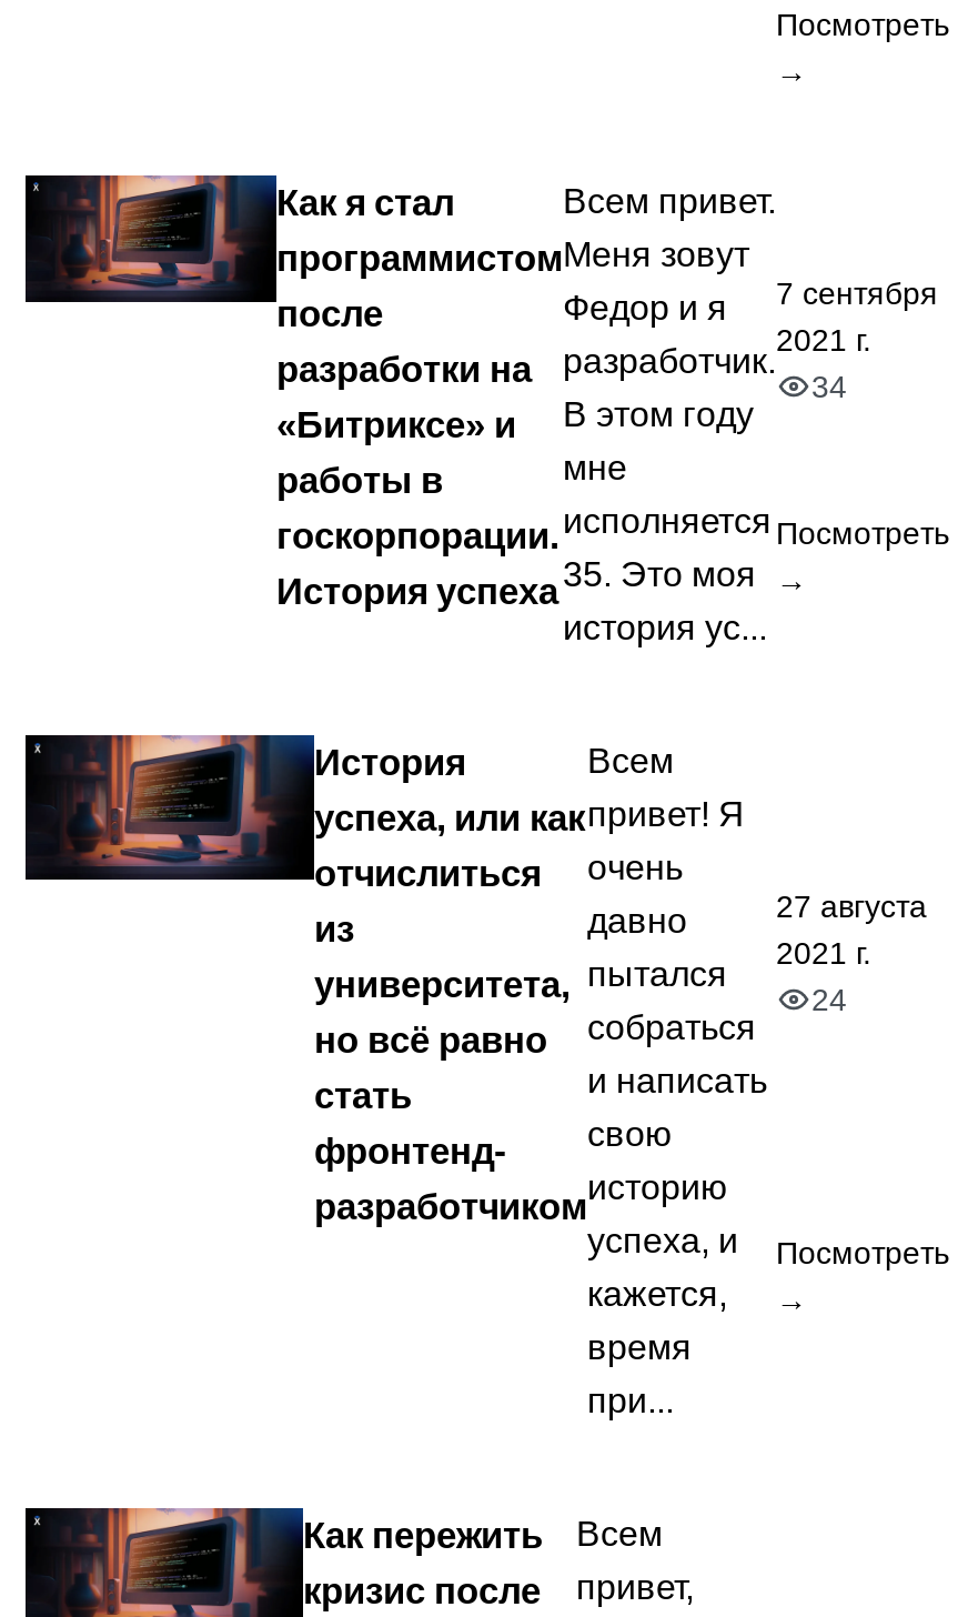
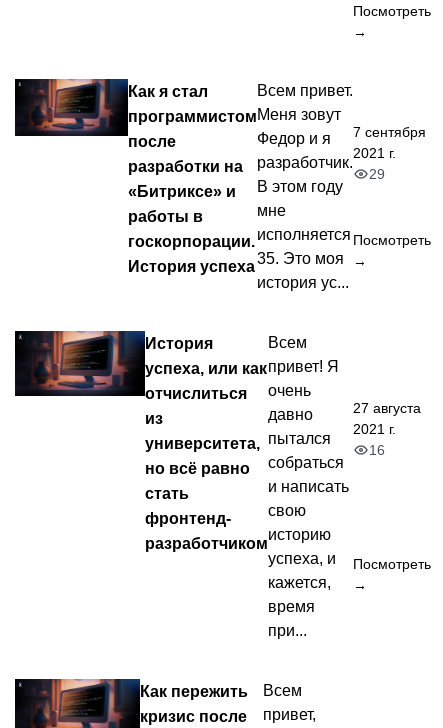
- 34
+ 29

- 24
+ 16
